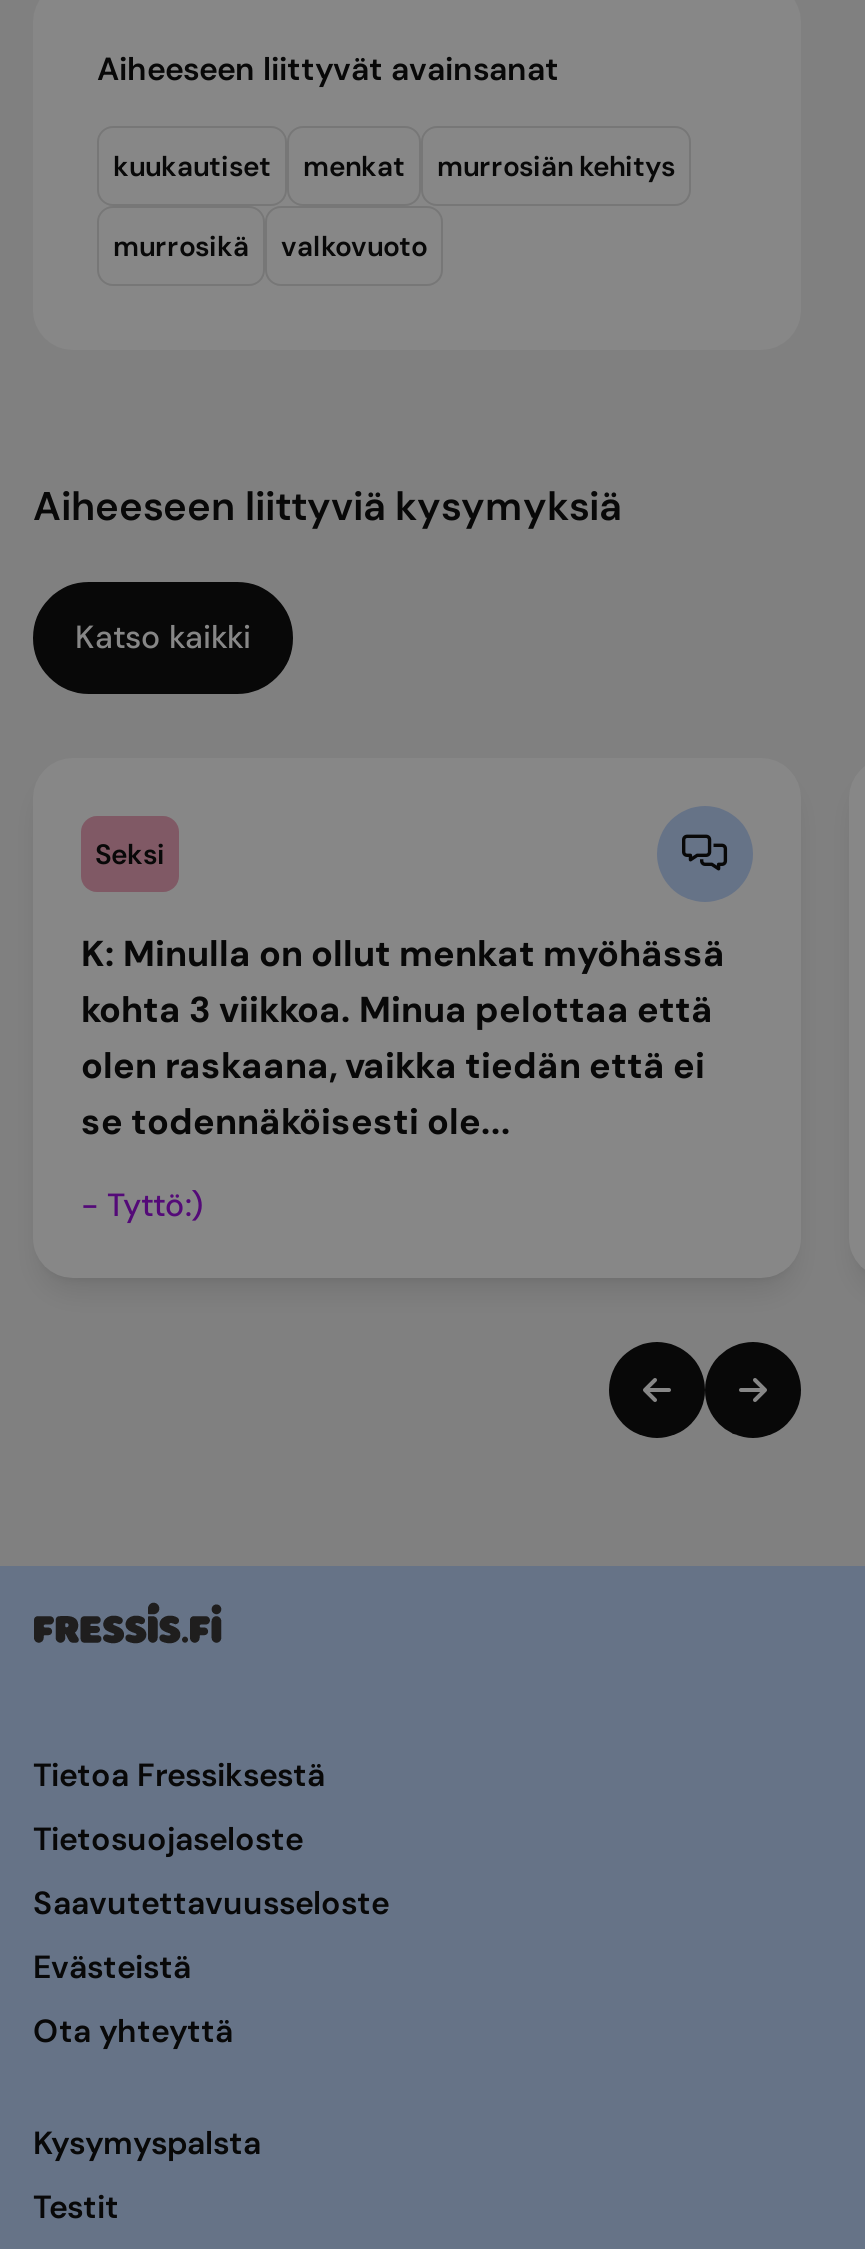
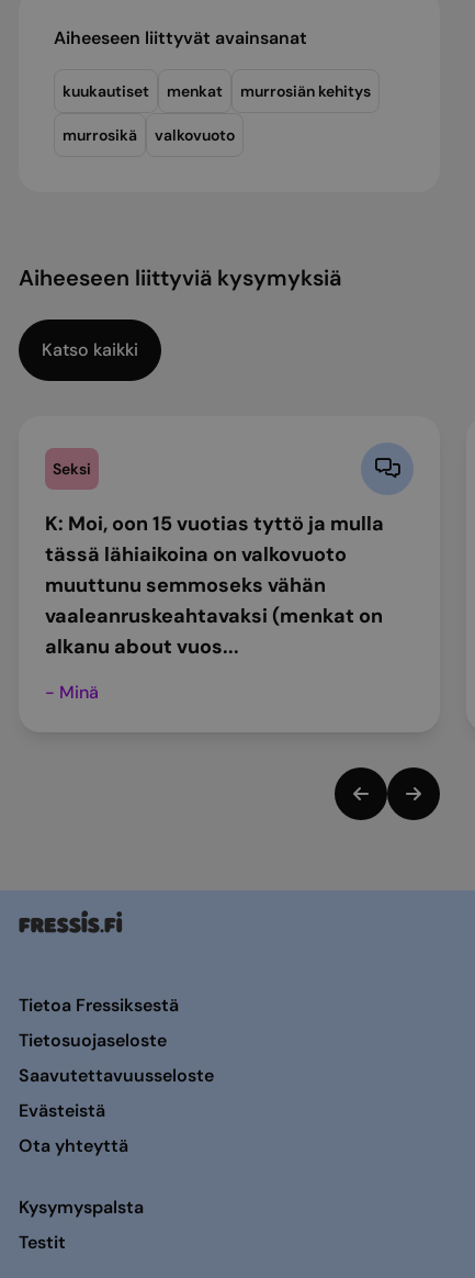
- K: Minulla on ollut menkat myöhässä
- kohta 3 viikkoa. Minua pelottaa että
- olen raskaana, vaikka tiedän että ei
- se todennäköisesti ole...
+ K: Moi, oon 15 vuotias tyttö ja mulla
+ tässä lähiaikoina on valkovuoto
+ muuttunu semmoseks vähän
+ vaaleanruskeahtavaksi (menkat on
+ alkanu about vuos...

- - Tyttö:)
+ - Minä
